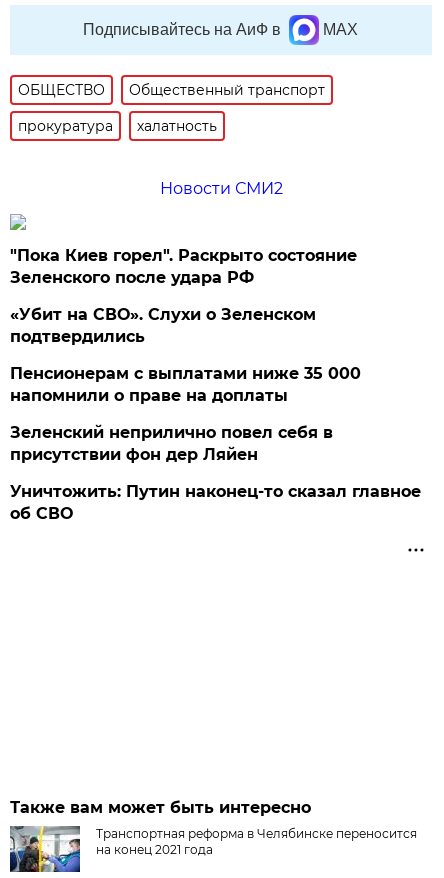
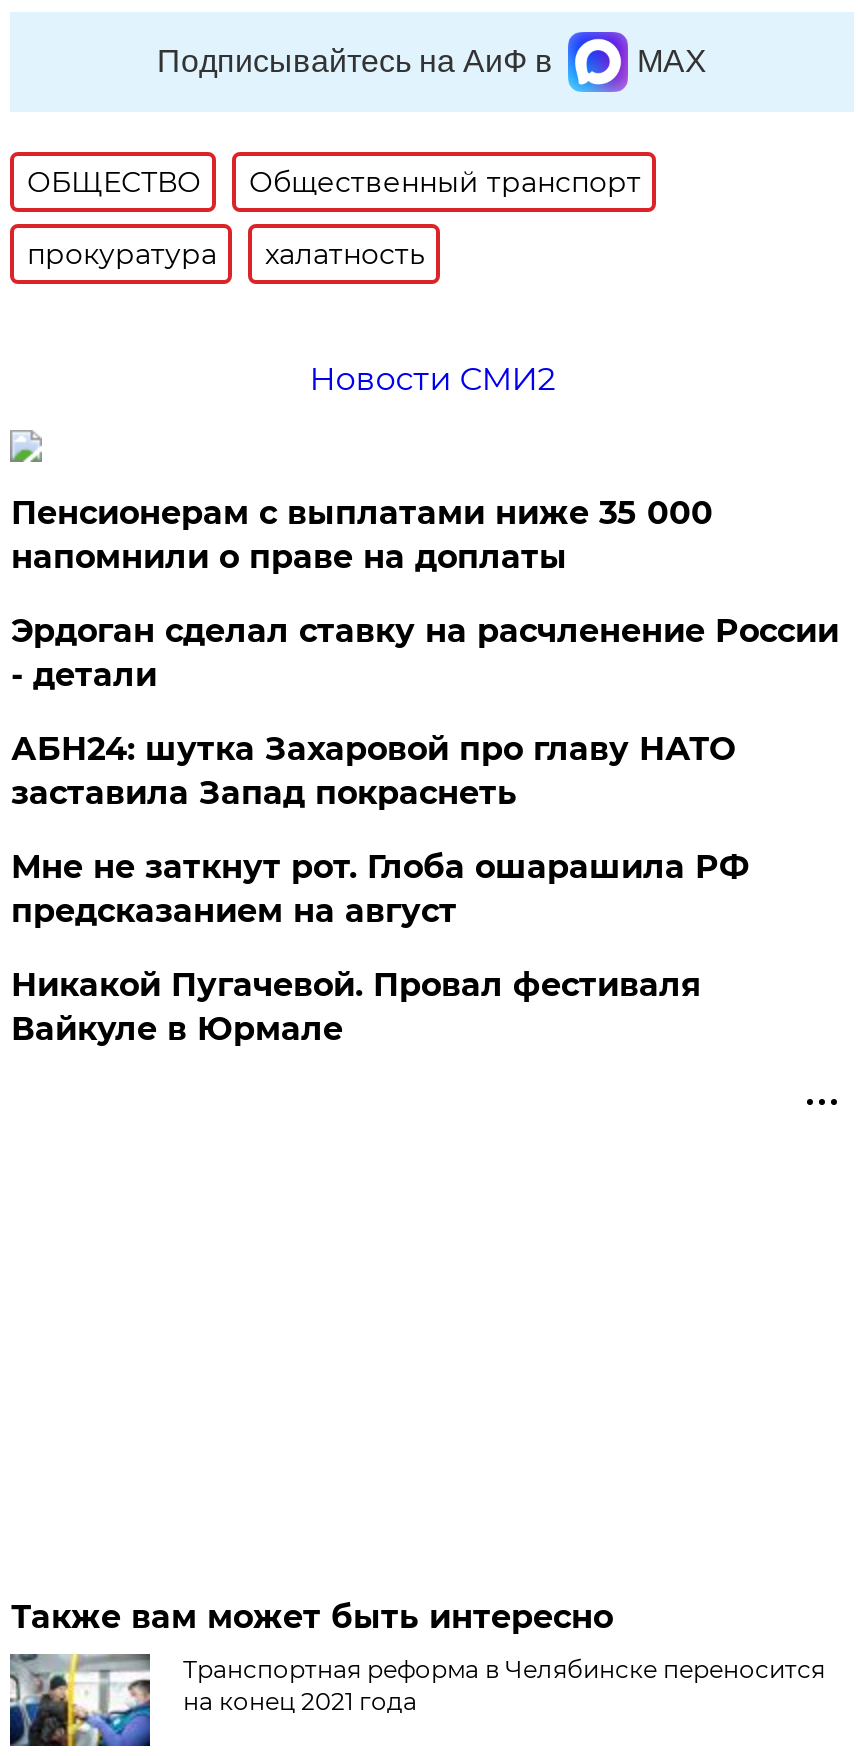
- "Пока Киев горел". Раскрыто состояние
- Зеленского после удара РФ
- «Убит на СВО». Слухи о Зеленском
- подтвердились

moved up: Пенсионерам с выплатами ниже 35 000 | напомнили о праве на доплаты

- Зеленский неприлично повел cебя в
- присутствии фон дер Ляйен
- Уничтожить: Путин наконец-то сказал главное
- об СВО
+ Эрдоган сделал ставку на расчленение России
+ - детали
+ АБН24: шутка Захаровой про главу НАТО
+ заставила Запад покраснеть
+ Мне не заткнут рот. Глоба ошарашила РФ
+ предсказанием на август
+ Никакой Пугачевой. Провал фестиваля
+ Вайкуле в Юрмале
